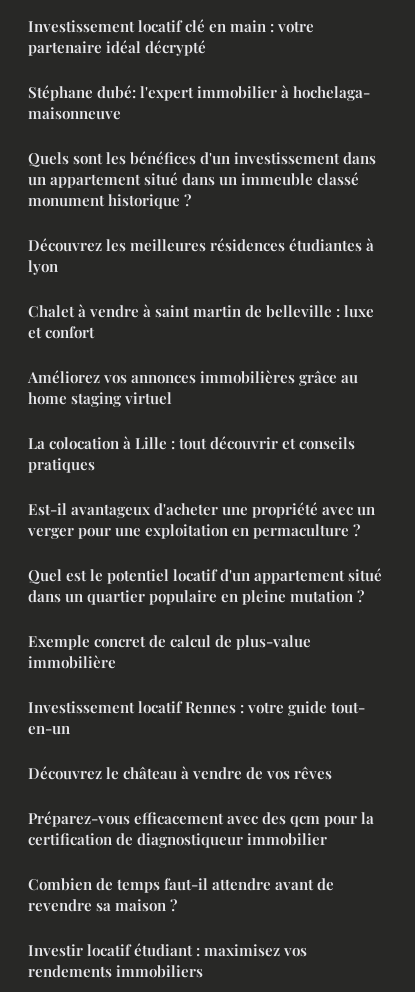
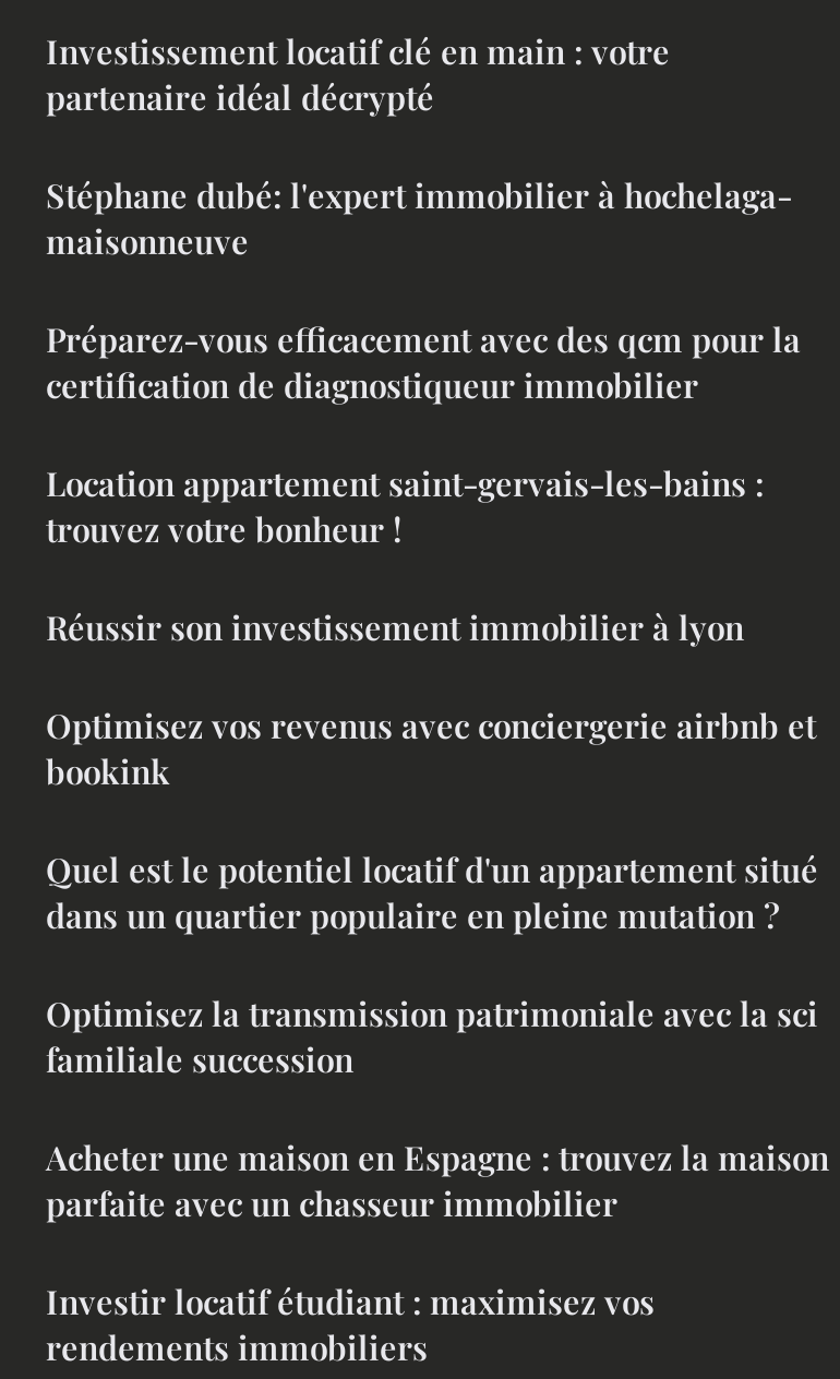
- Quels sont les bénéfices d'un investissement dans
- un appartement situé dans un immeuble classé
- monument historique ?
- Découvrez les meilleures résidences étudiantes à
- lyon
- Chalet à vendre à saint martin de belleville : luxe
- et confort
- Améliorez vos annonces immobilières grâce au
- home staging virtuel
- La colocation à Lille : tout découvrir et conseils
- pratiques
- Est-il avantageux d'acheter une propriété avec un
- verger pour une exploitation en permaculture ?
+ Location appartement saint-gervais-les-bains :
+ trouvez votre bonheur !
+ Réussir son investissement immobilier à lyon
+ Optimisez vos revenus avec conciergerie airbnb et
+ bookink

- Exemple concret de calcul de plus-value
- immobilière
- Investissement locatif Rennes : votre guide tout-
- en-un
- Découvrez le château à vendre de vos rêves
- Combien de temps faut-il attendre avant de
- revendre sa maison ?
+ Optimisez la transmission patrimoniale avec la sci
+ familiale succession
+ Acheter une maison en Espagne : trouvez la maison
+ parfaite avec un chasseur immobilier

moved up: Préparez-vous efficacement avec des qcm pour la | certification de diagnostiqueur immobilier
